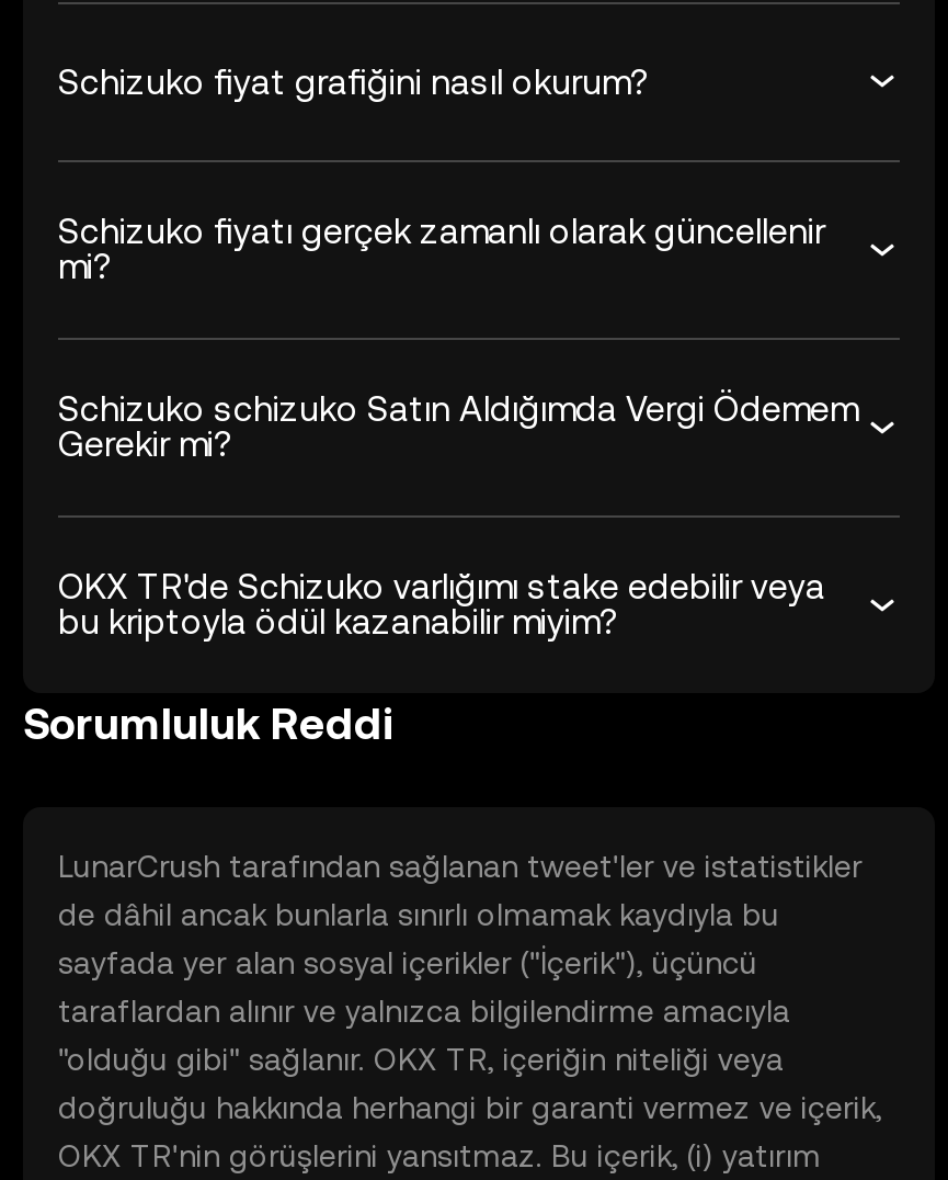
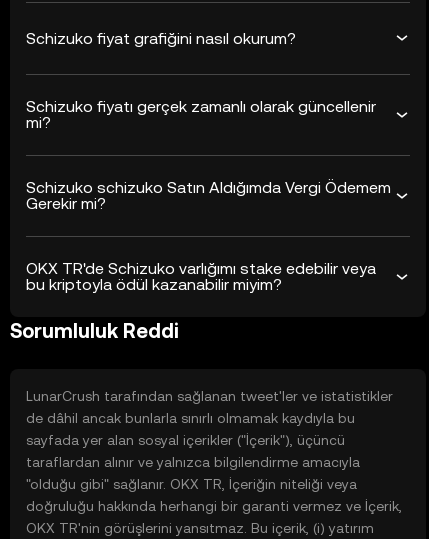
- "olduğu gibi" sağlanır. OKX TR, içeriğin niteliği veya
+ "olduğu gibi" sağlanır. OKX TR, İçeriğin niteliği veya

- doğruluğu hakkında herhangi bir garanti vermez ve içerik,
+ doğruluğu hakkında herhangi bir garanti vermez ve İçerik,
